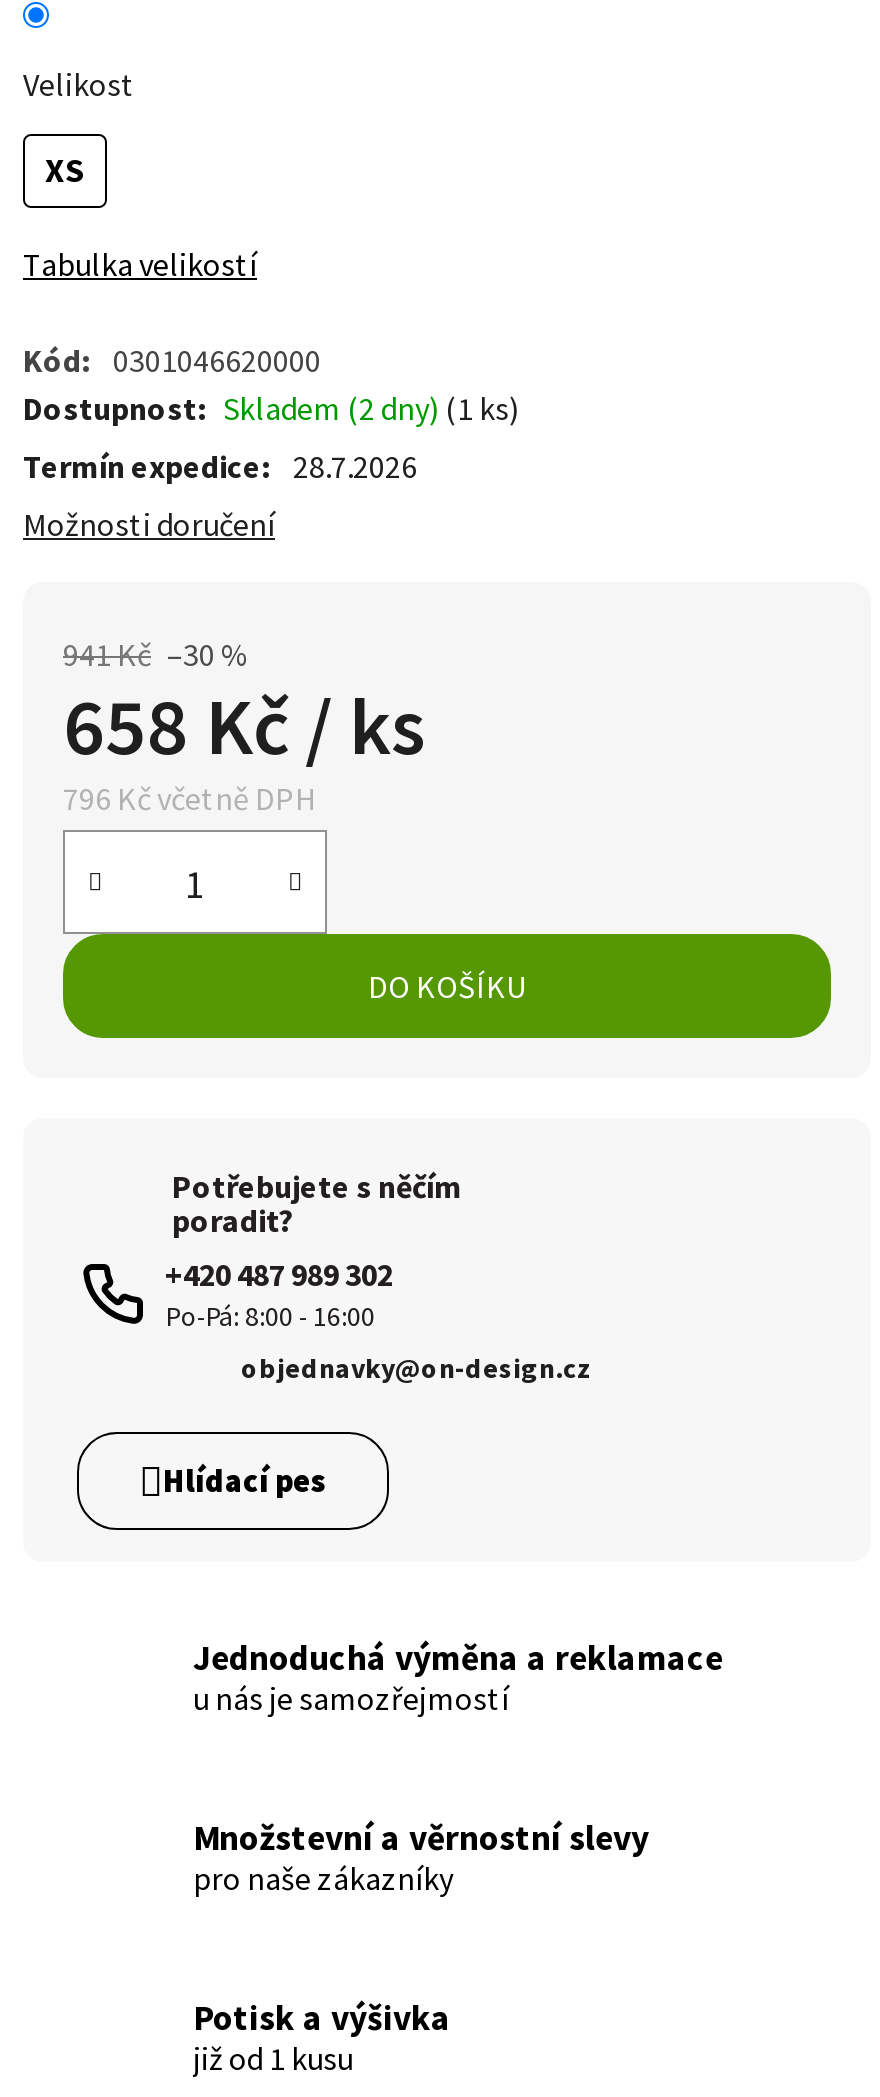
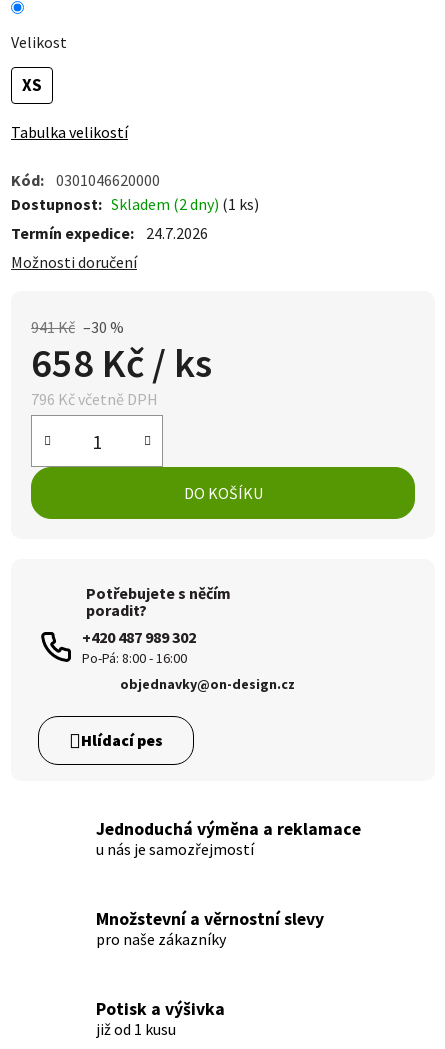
- Termín expedice: 28.7.2026
+ Termín expedice: 24.7.2026
